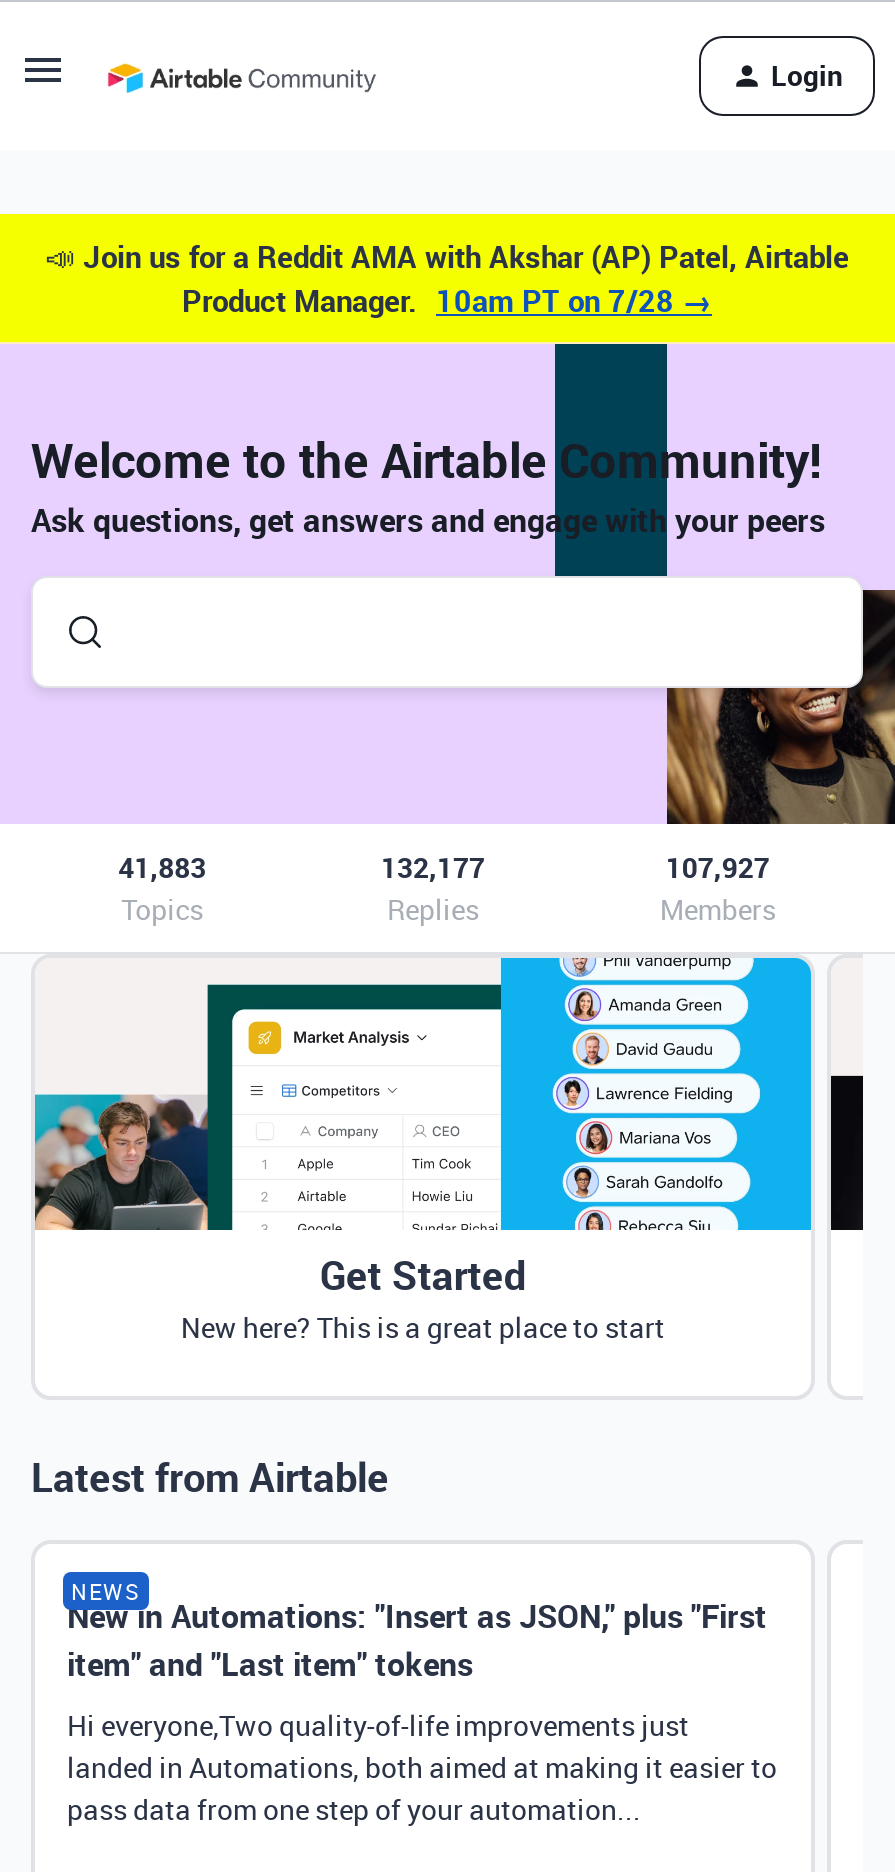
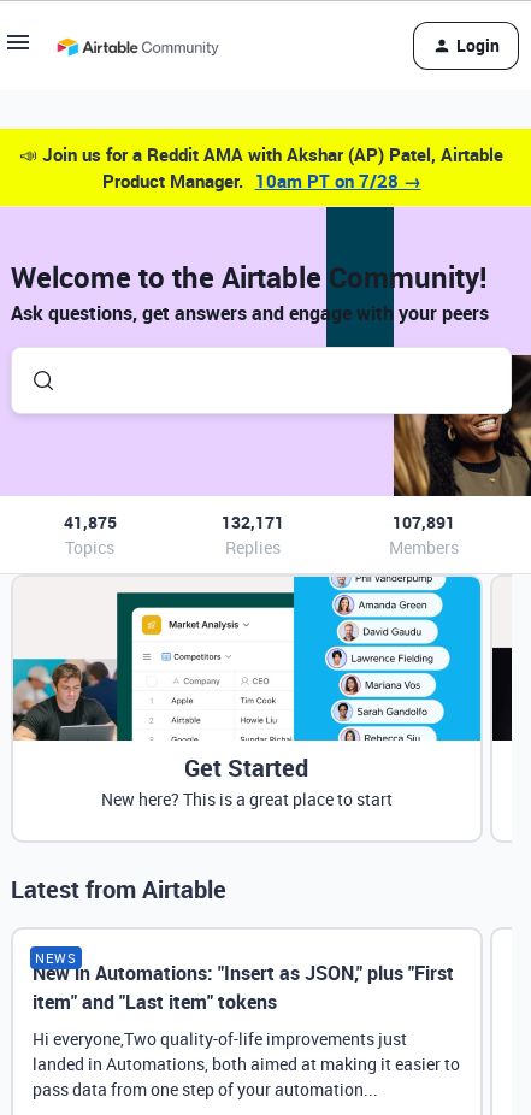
- 41,883
+ 41,875

- 132,177
+ 132,171

- 107,927
+ 107,891
